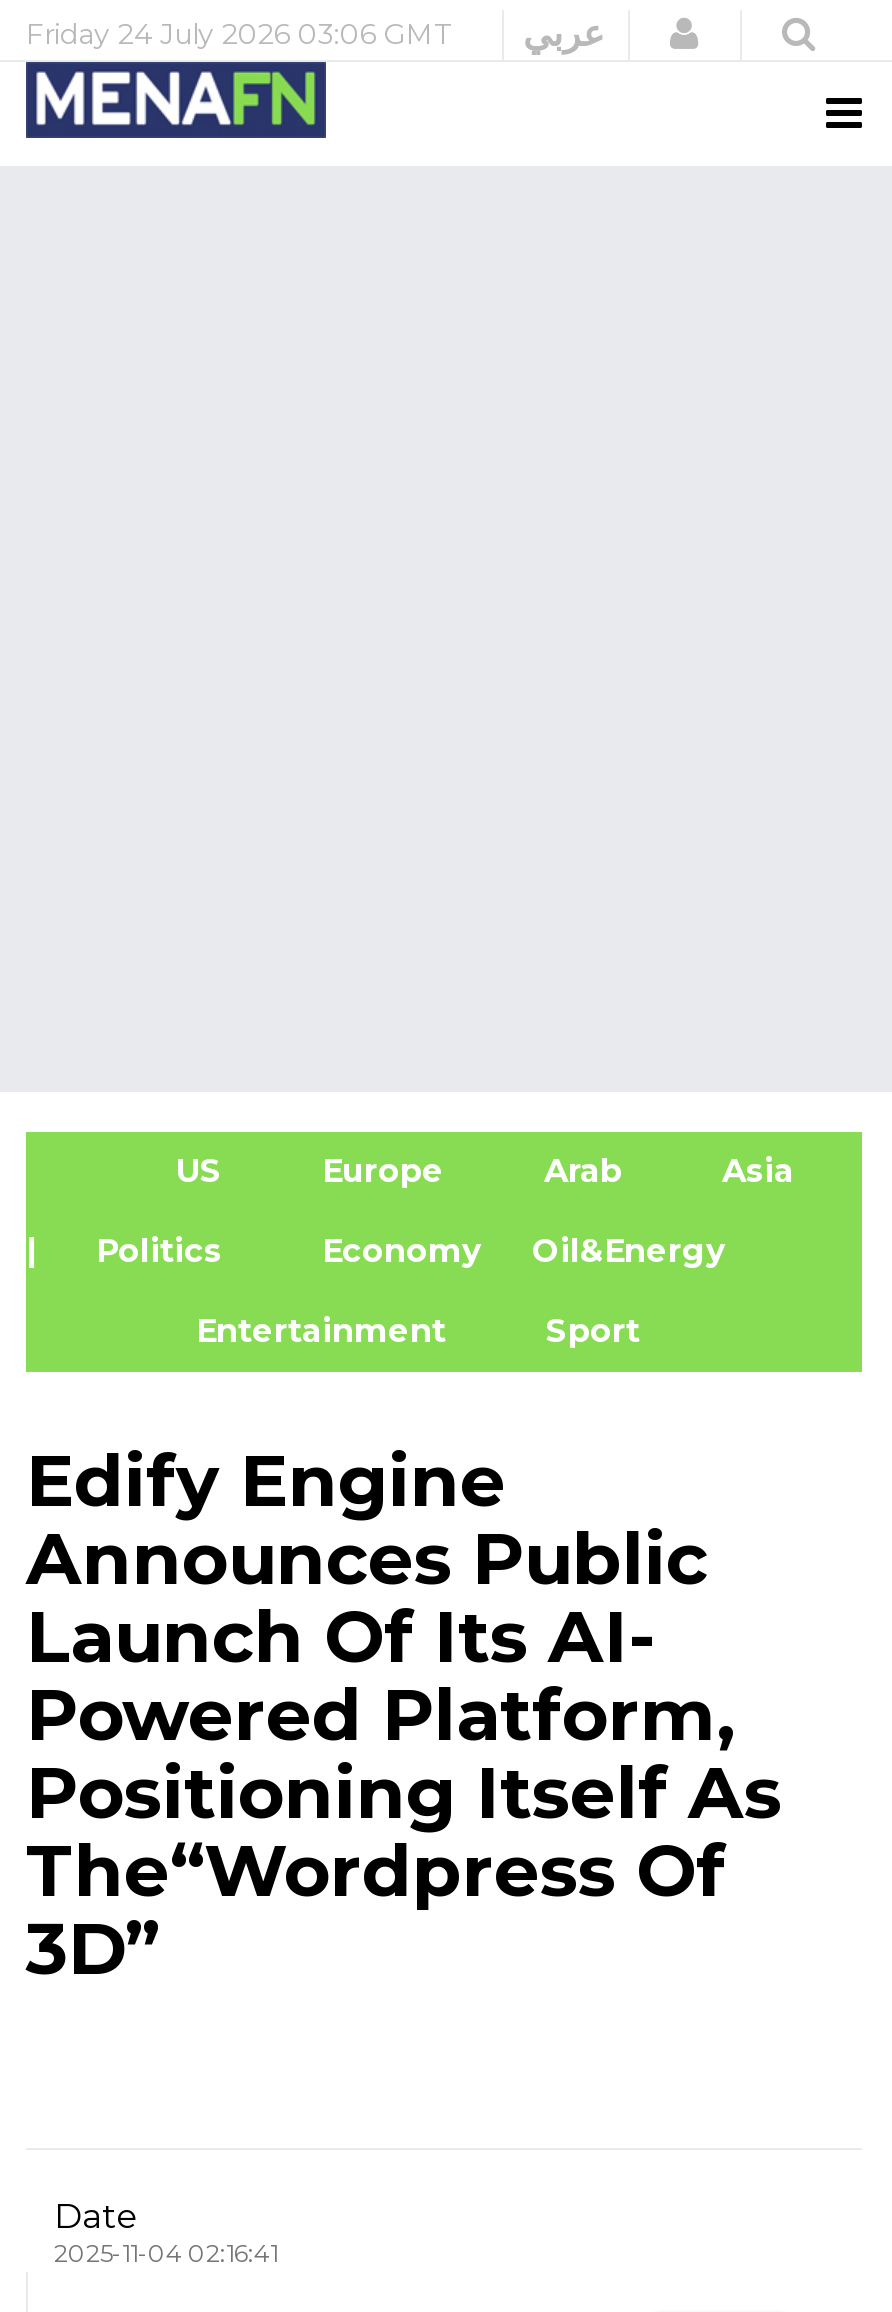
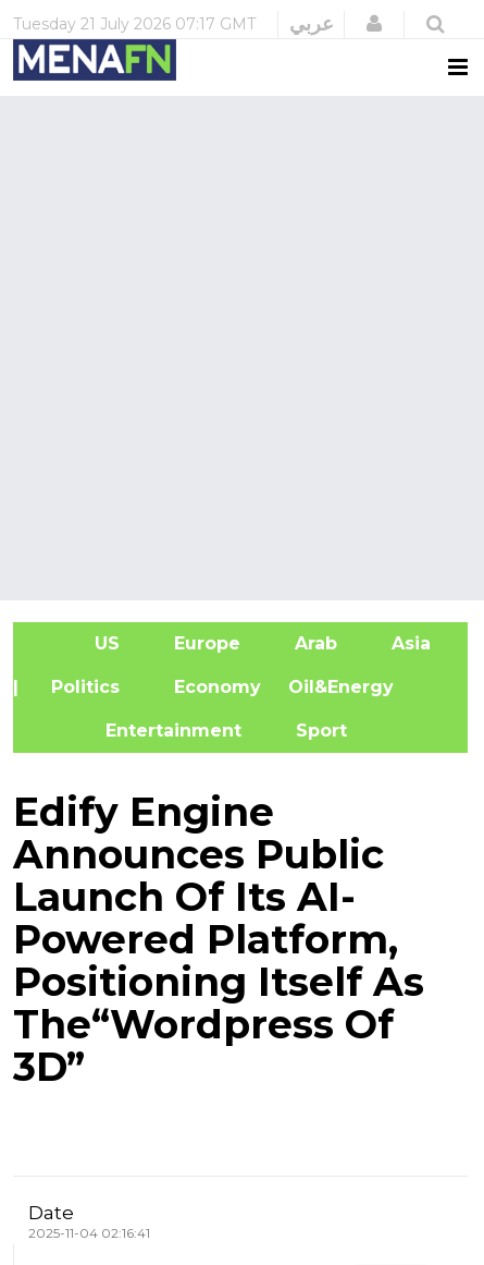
- Friday 24 July 2026 03:06 GMT
+ Tuesday 21 July 2026 07:17 GMT
